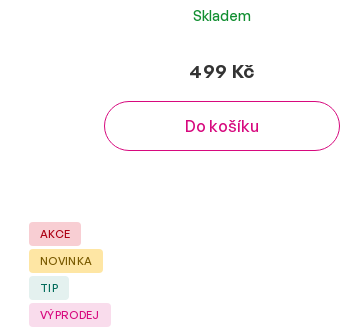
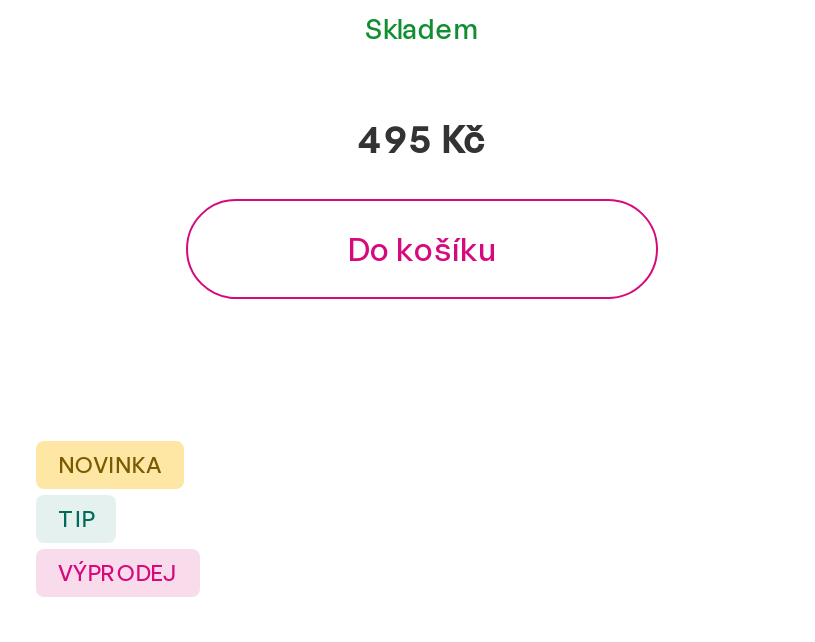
- 499 Kč
+ 495 Kč

- AKCE
